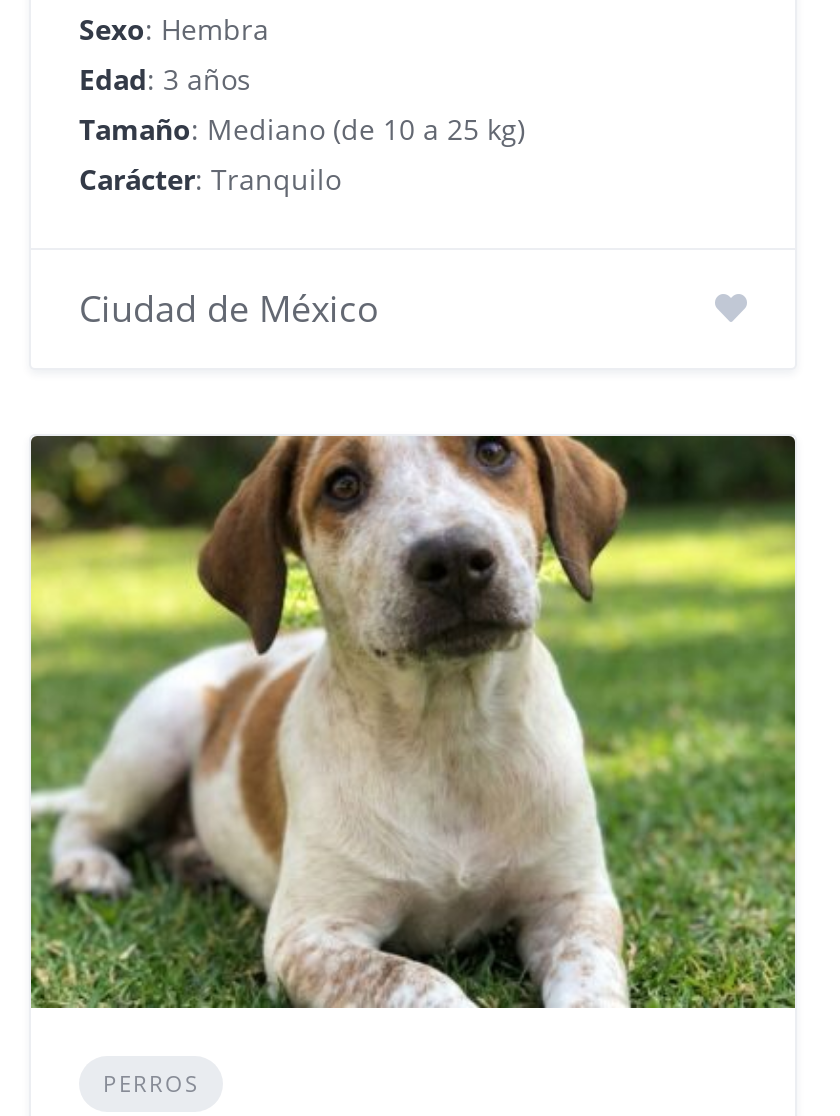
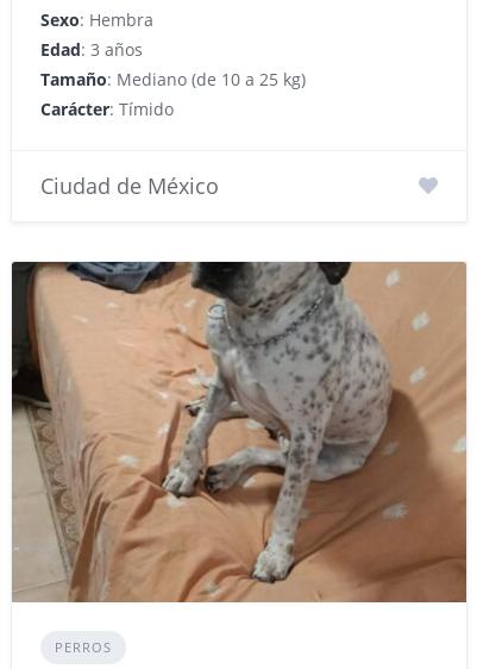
- Carácter: Tranquilo
+ Carácter: Tímido

- [image]
+ [image]
